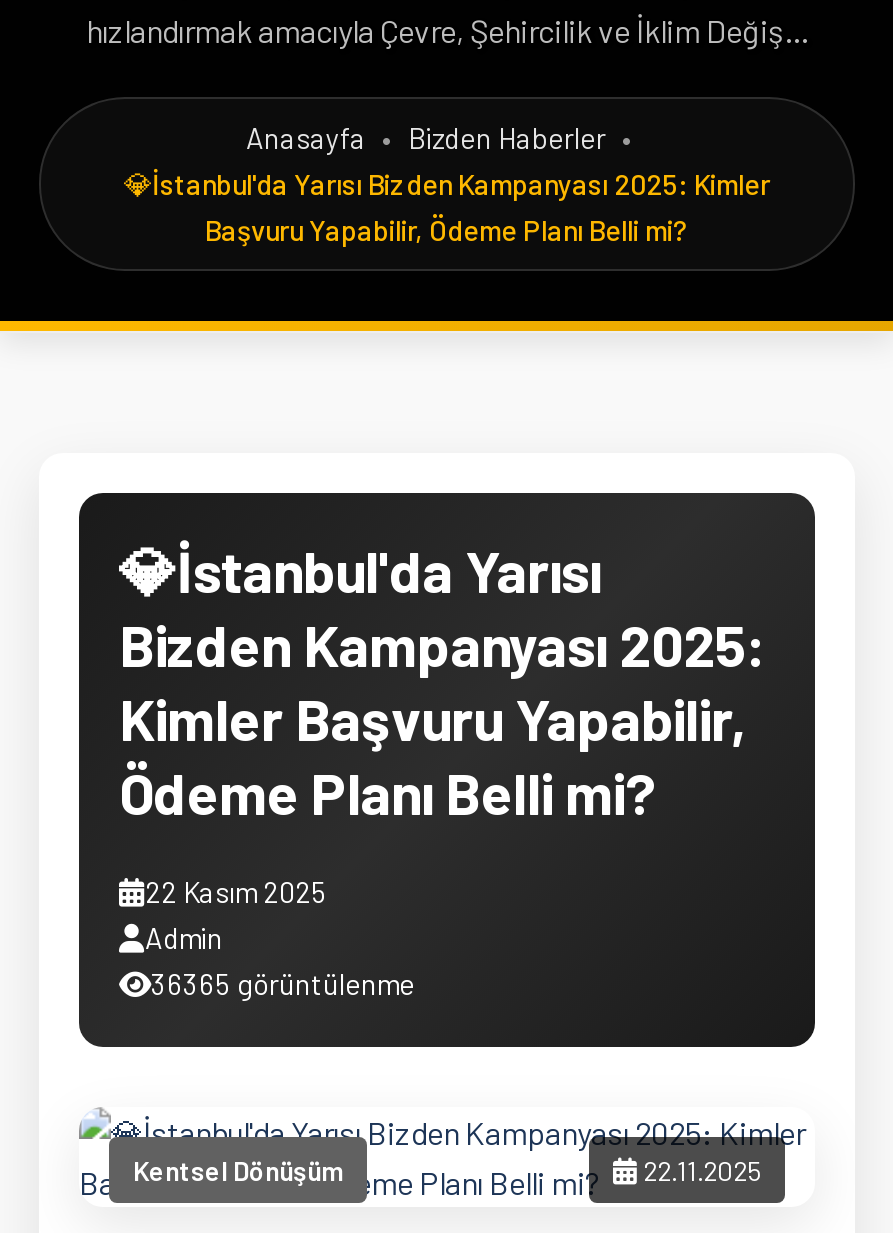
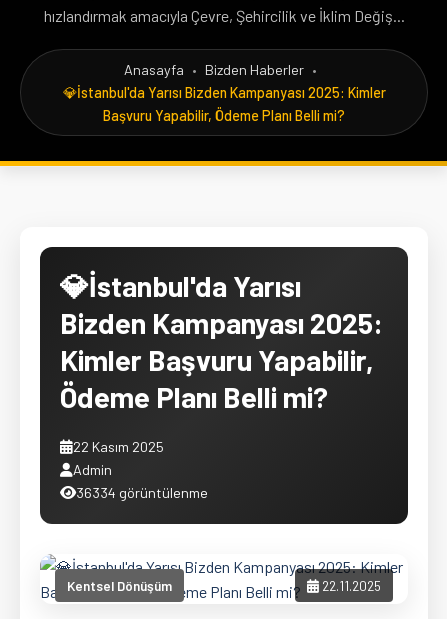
- 36365 görüntülenme
+ 36334 görüntülenme
